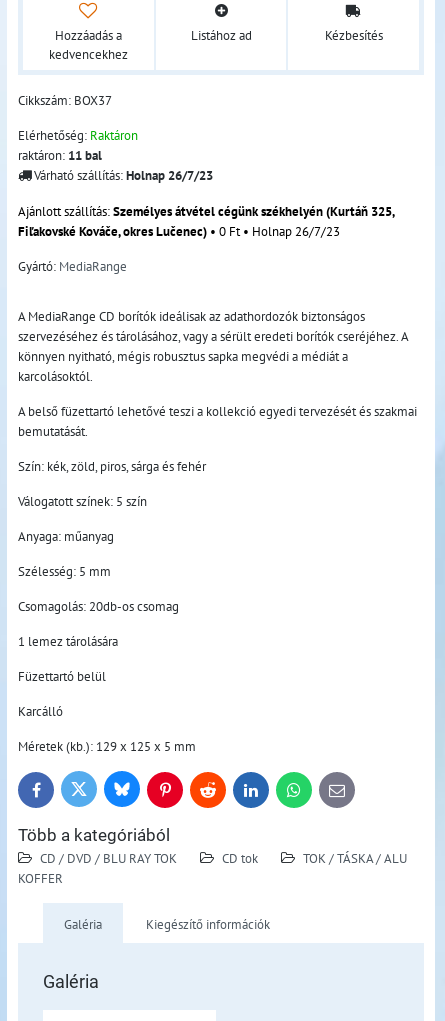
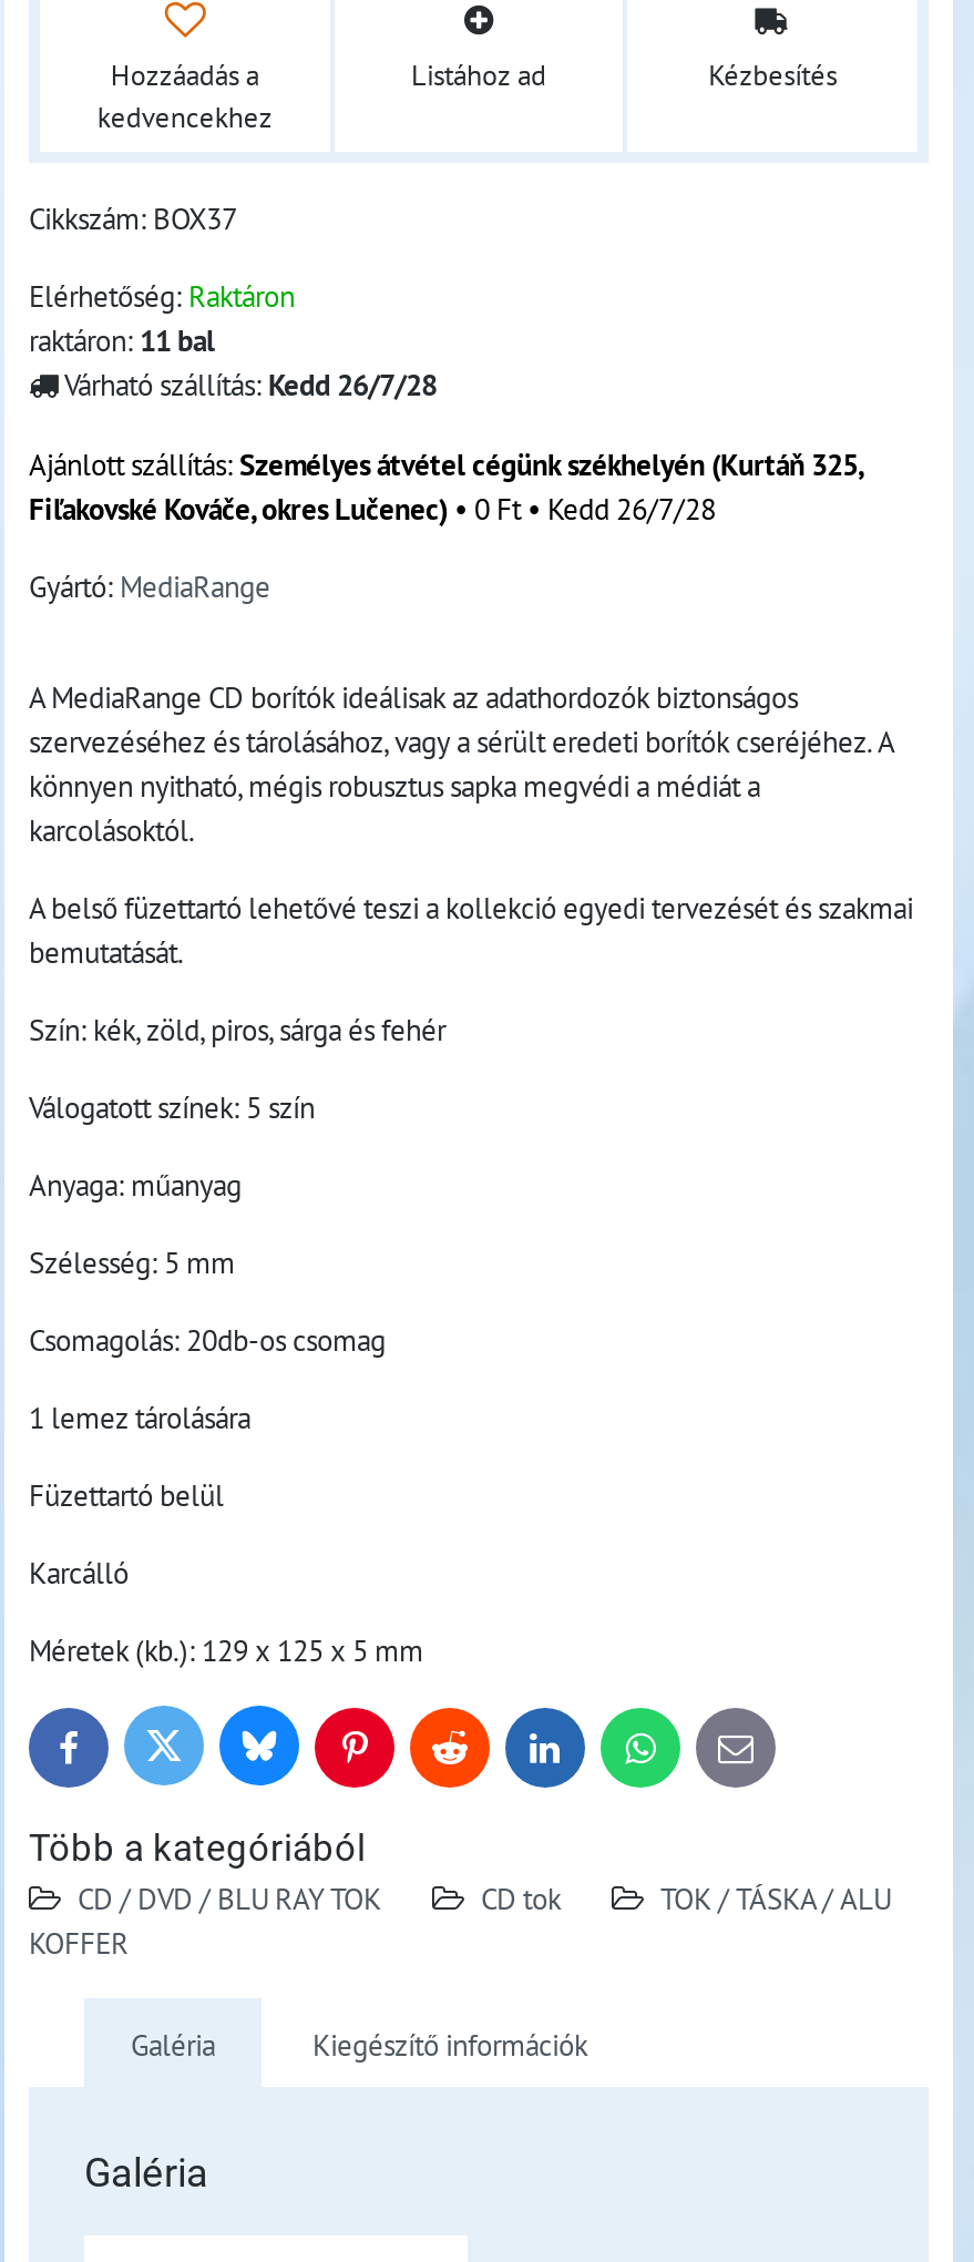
- Várható szállítás: Holnap 26/7/23
+ Várható szállítás: Kedd 26/7/28

- Fiľakovské Kováče, okres Lučenec) • 0 Ft • Holnap 26/7/23
+ Fiľakovské Kováče, okres Lučenec) • 0 Ft • Kedd 26/7/28
